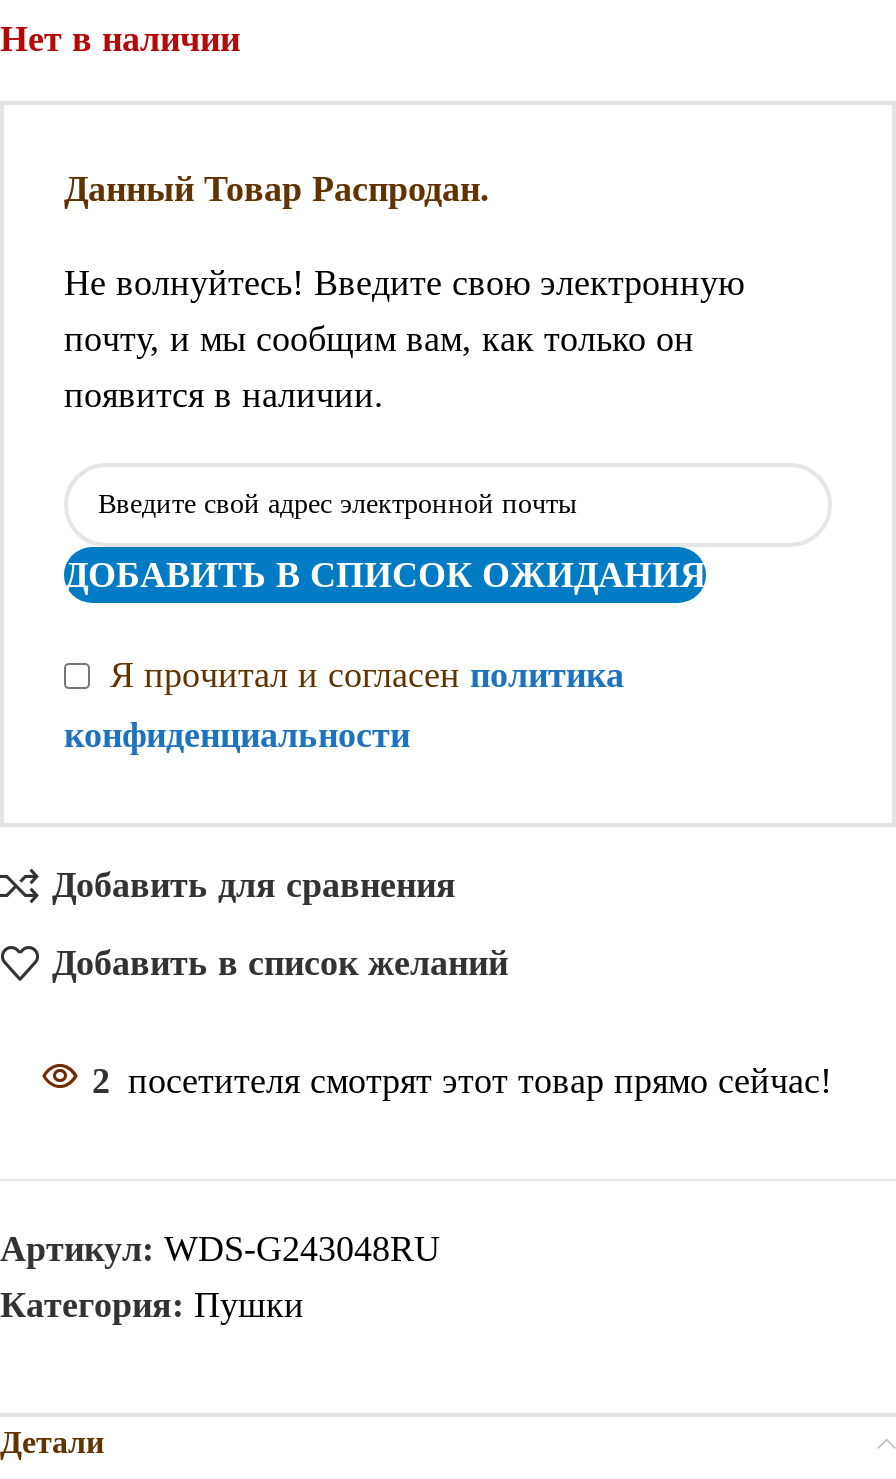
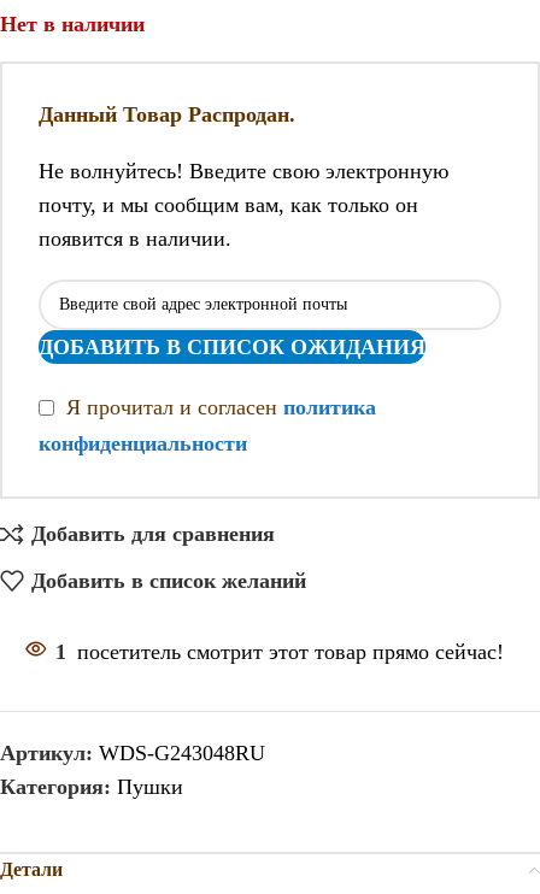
- 2 посетителя смотрят этот товар прямо сейчас!
+ 1 посетитель смотрит этот товар прямо сейчас!
